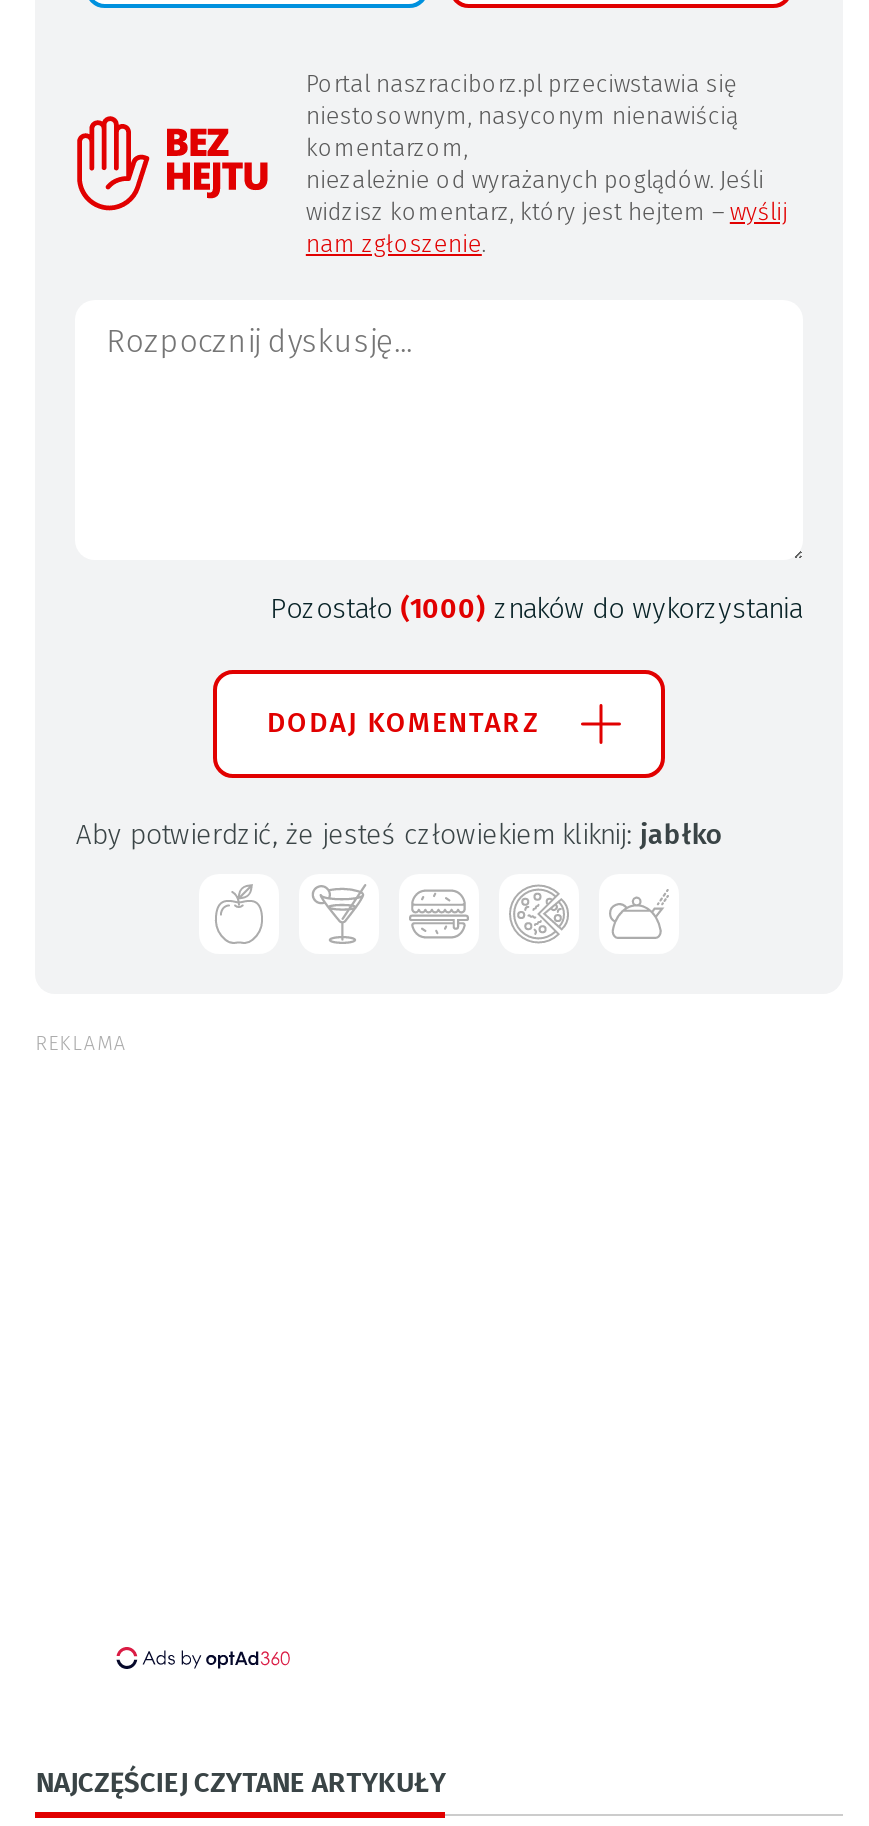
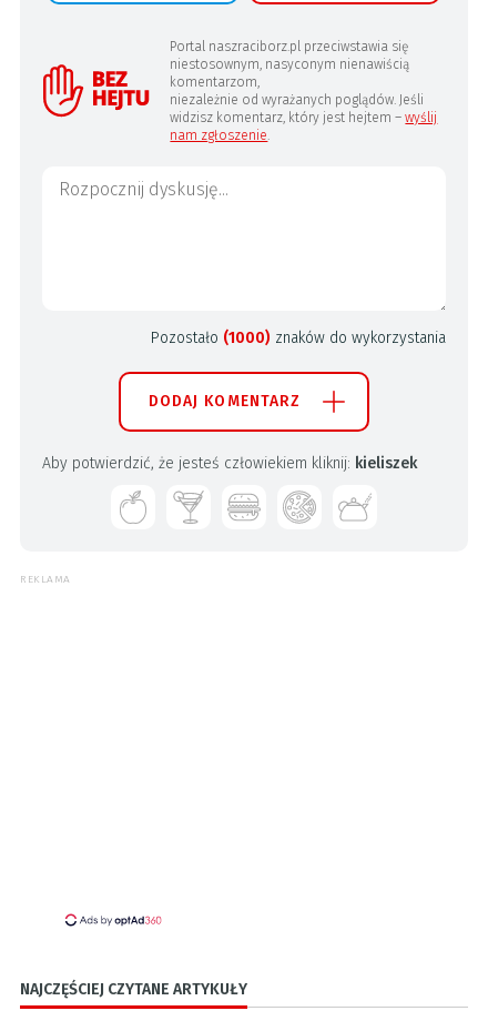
- Aby potwierdzić, że jesteś człowiekiem kliknij: jabłko
+ Aby potwierdzić, że jesteś człowiekiem kliknij: kieliszek
